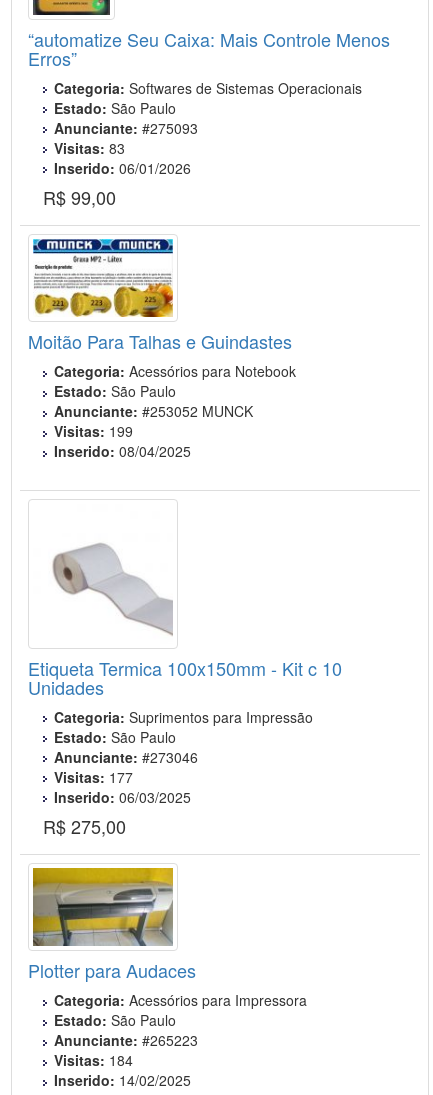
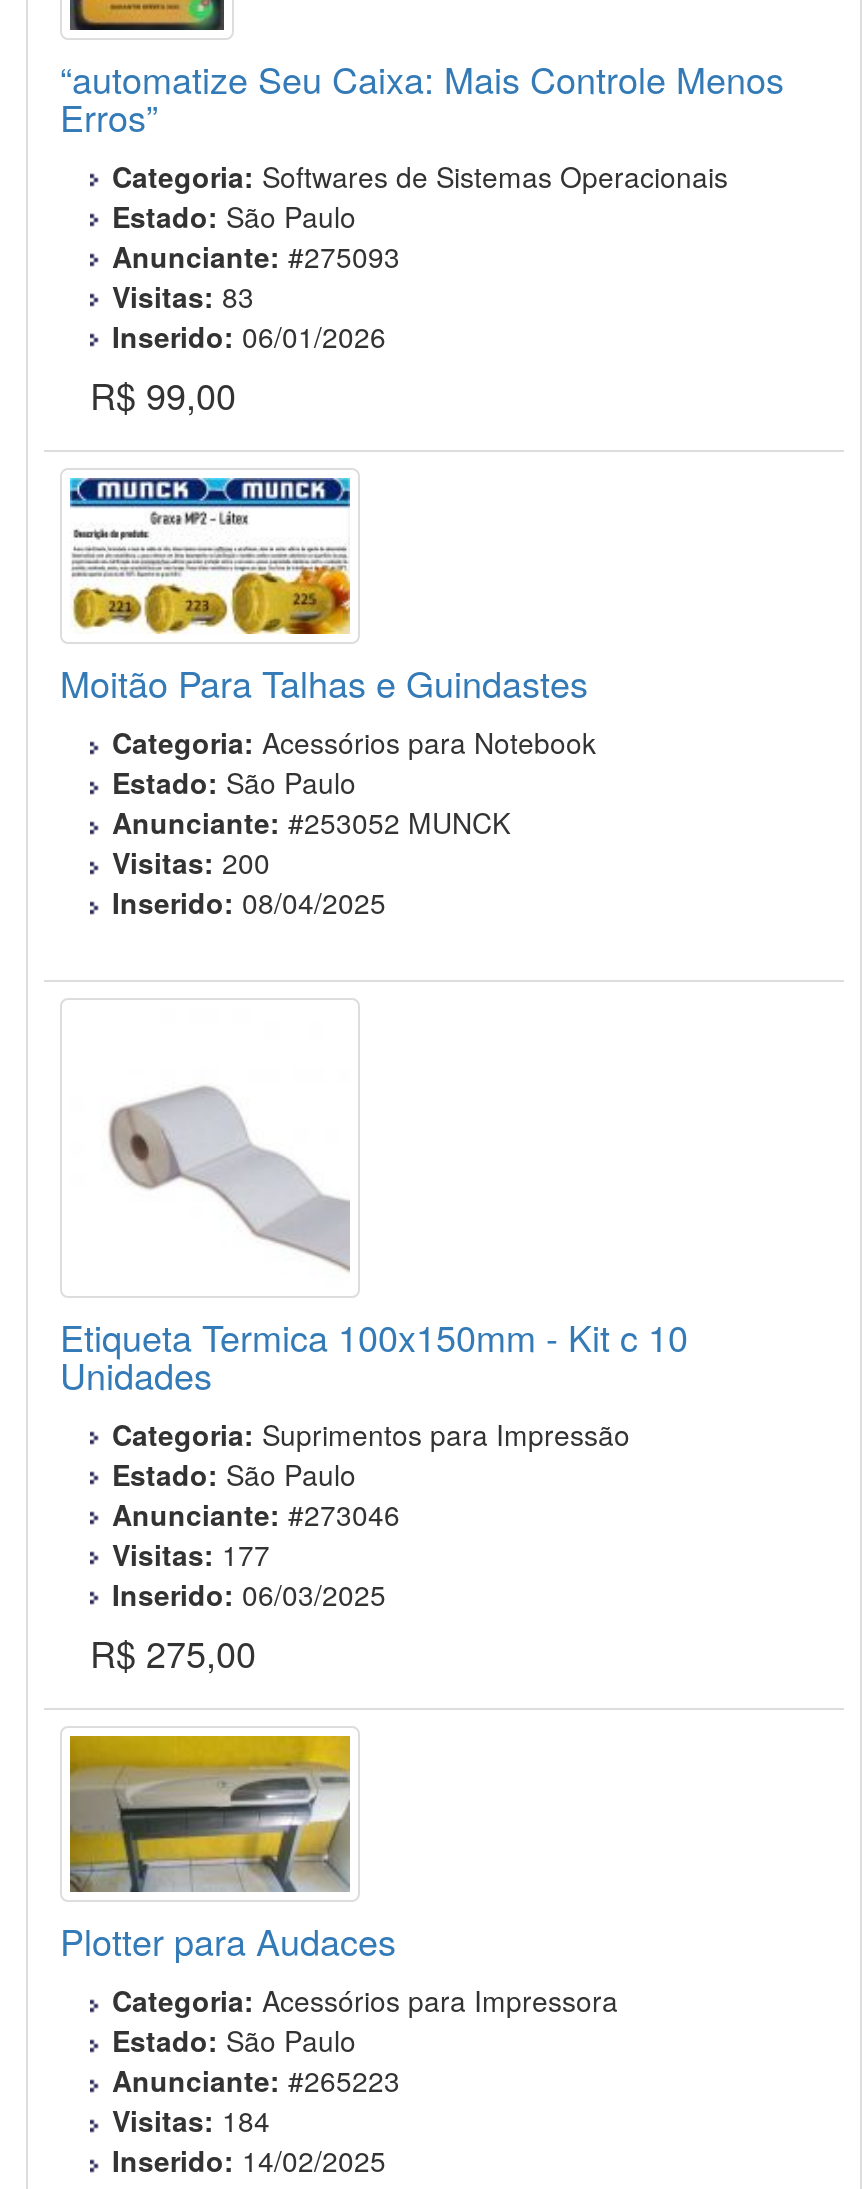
- Visitas: 199
+ Visitas: 200
